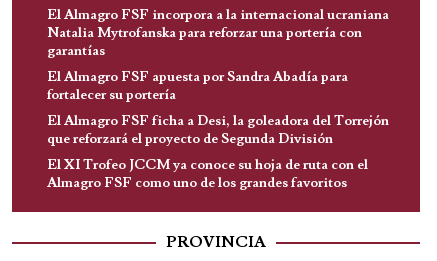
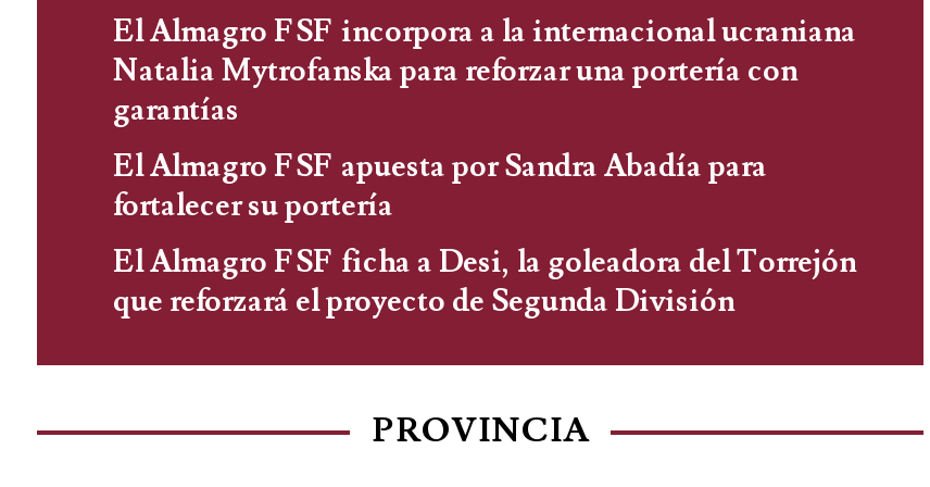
- El XI Trofeo JCCM ya conoce su hoja de ruta con el
- Almagro FSF como uno de los grandes favoritos
